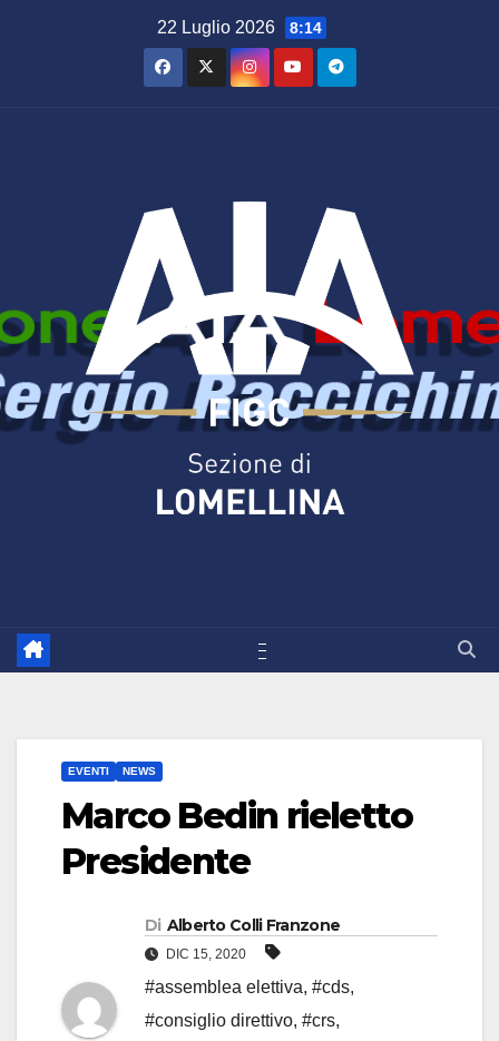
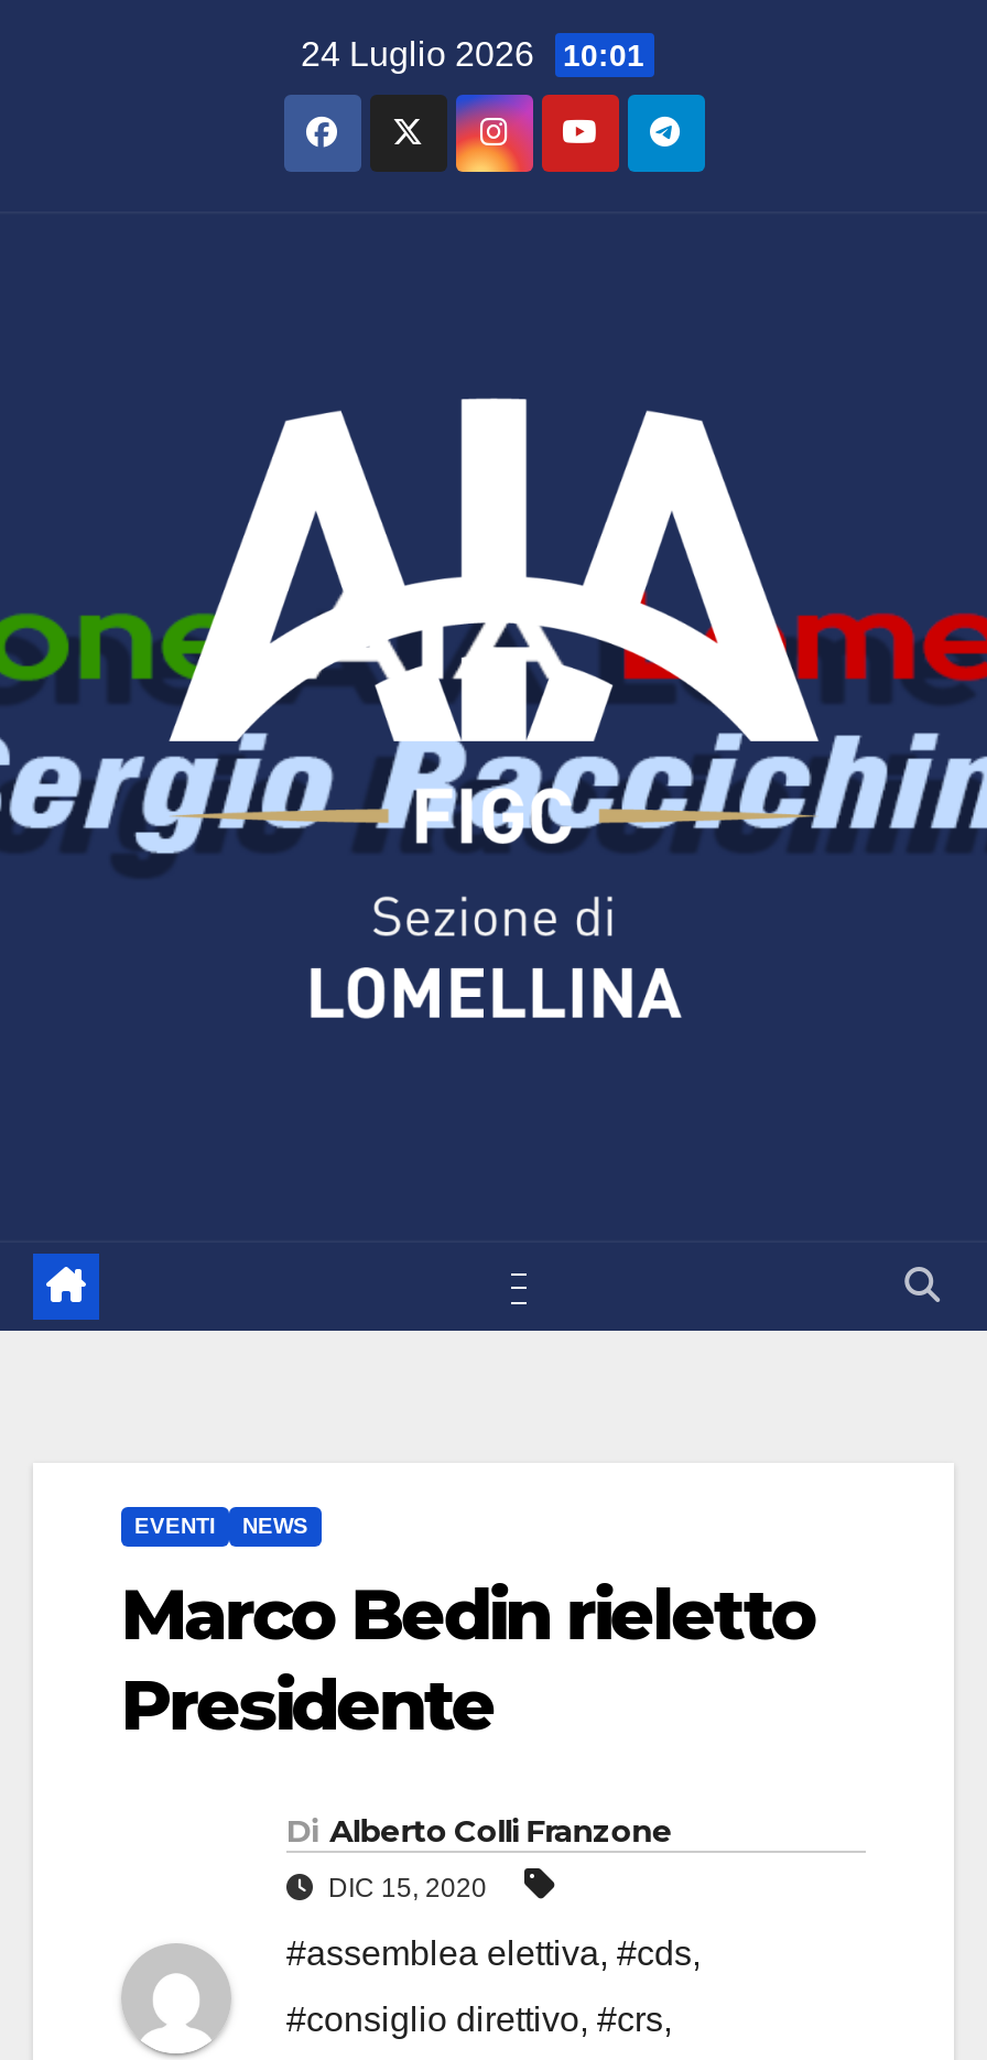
- 22 Luglio 2026 8:14
+ 24 Luglio 2026 10:01
